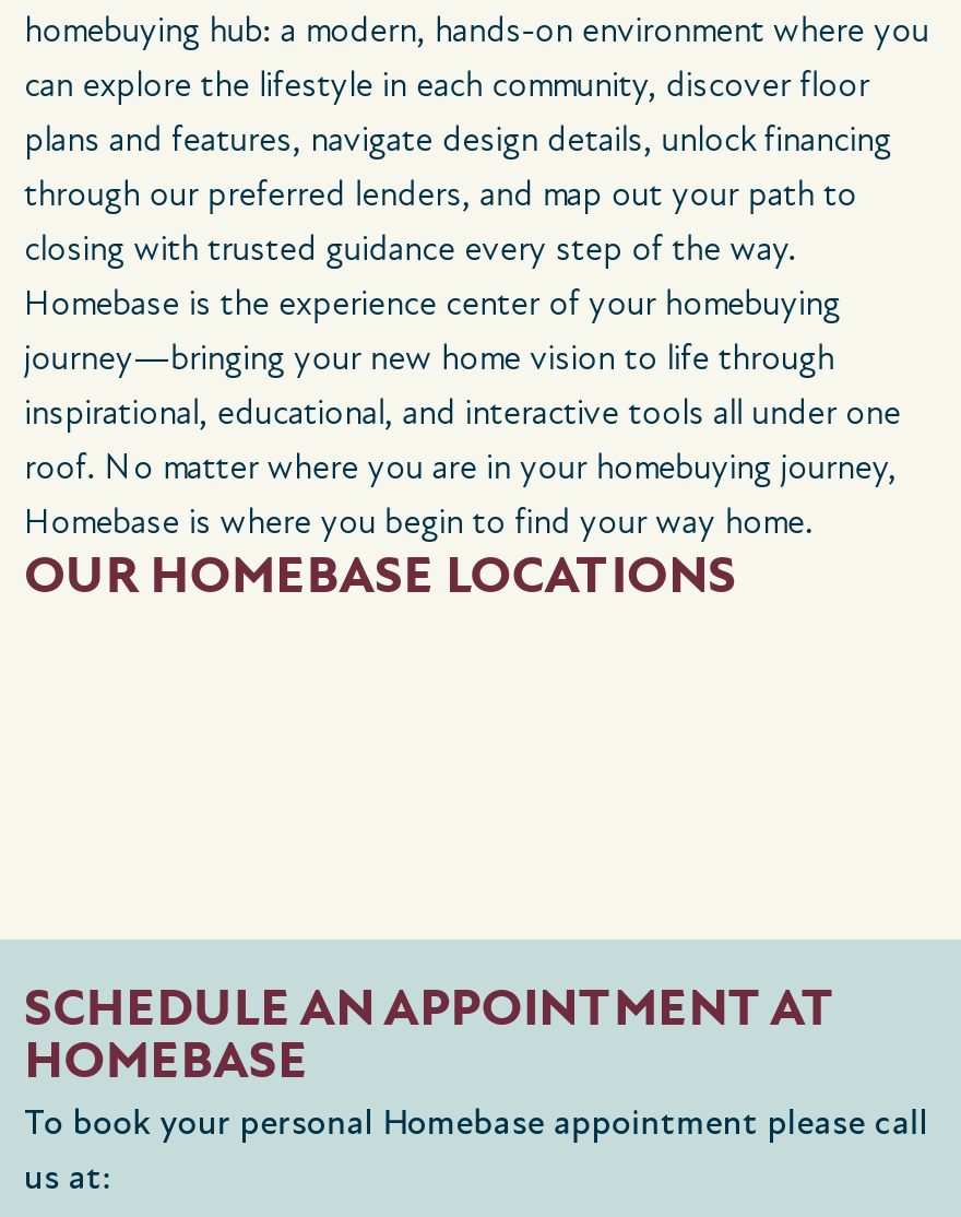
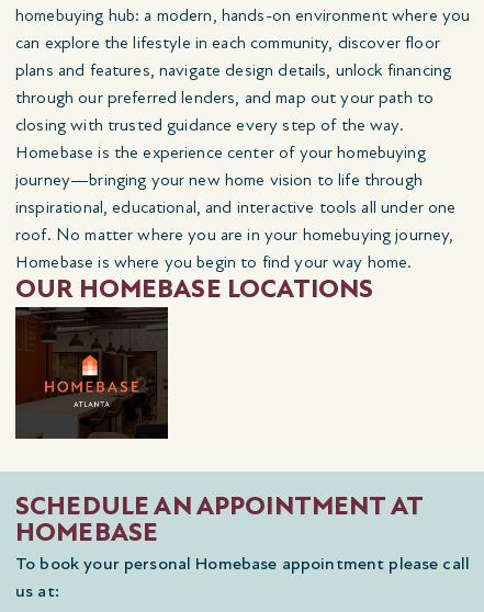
+ [image]
